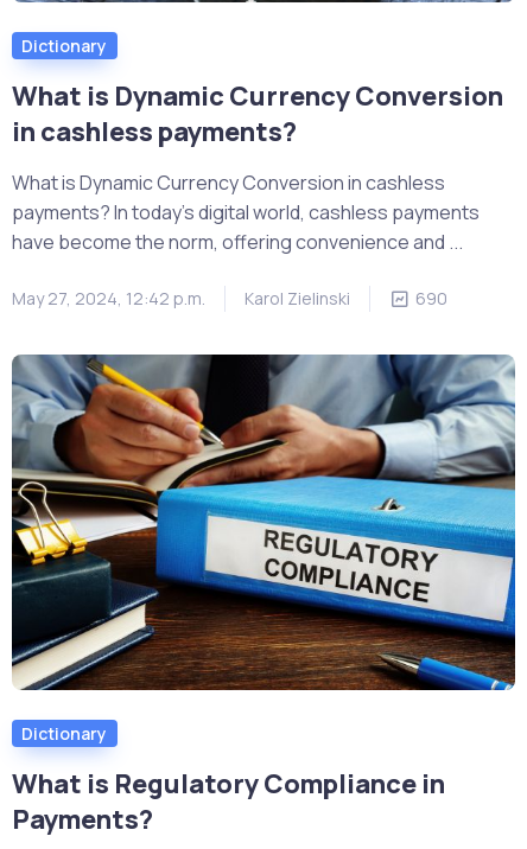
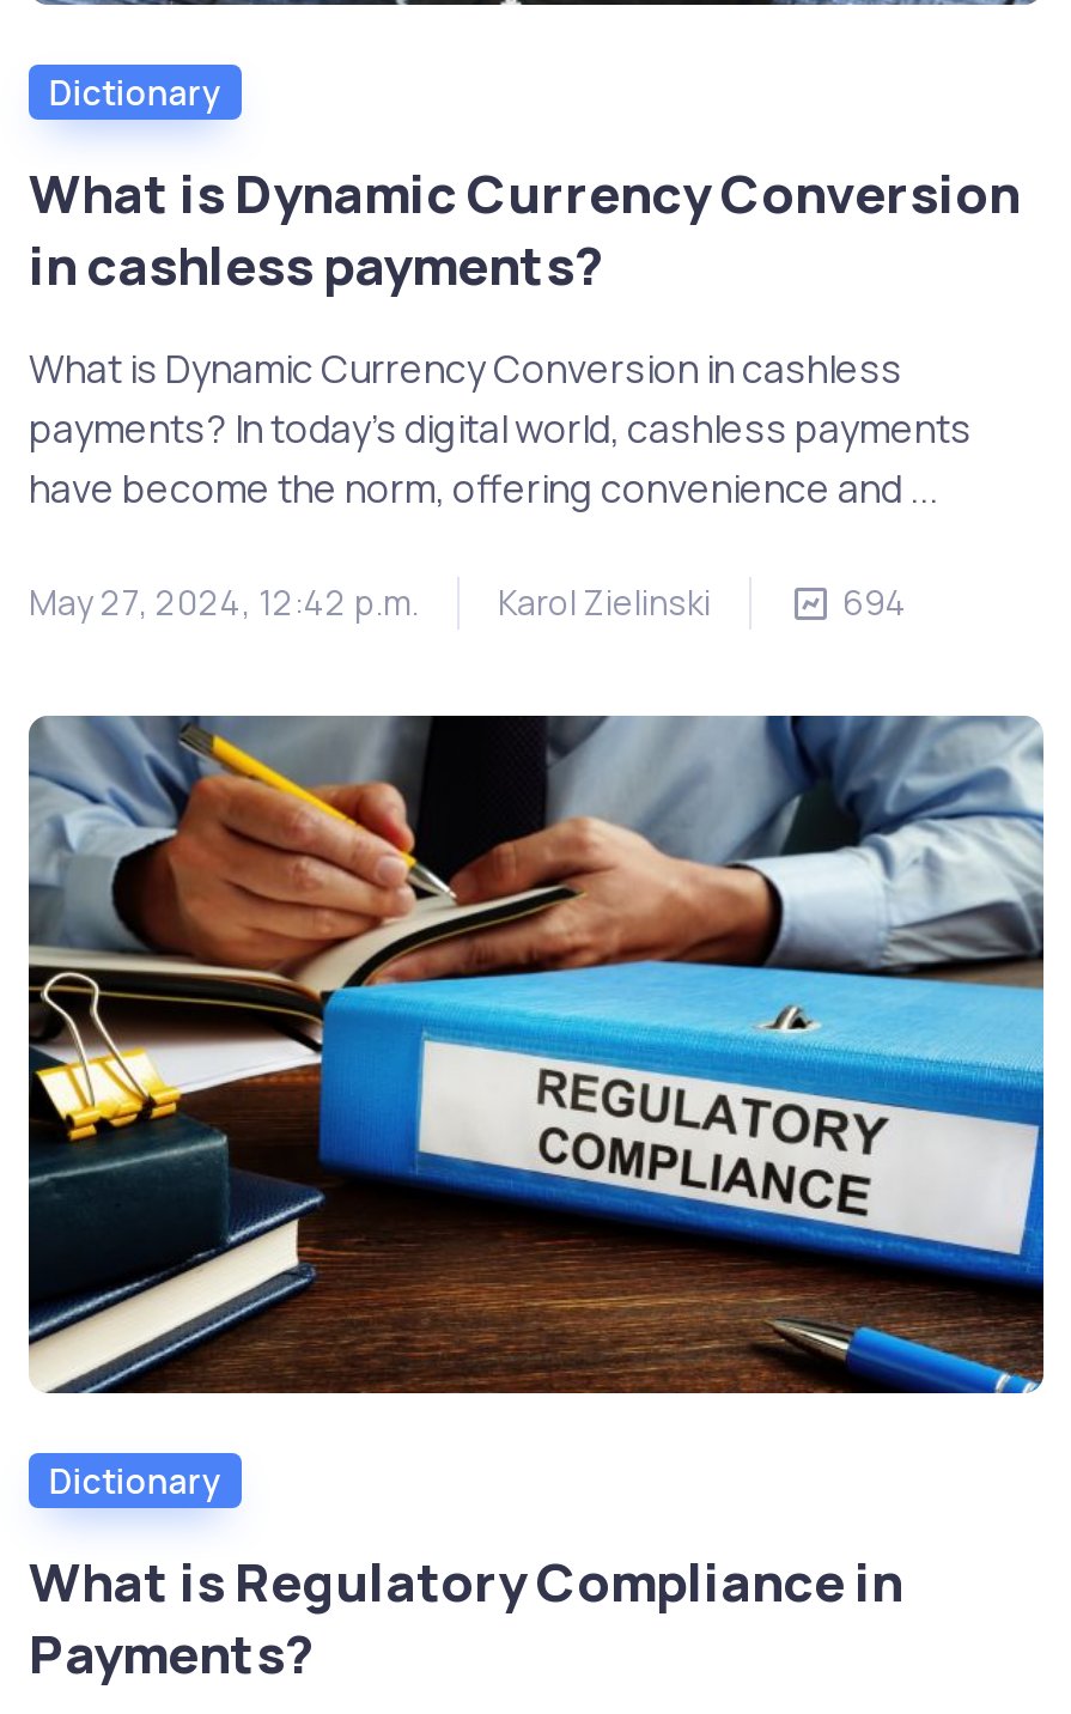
- 690
+ 694
